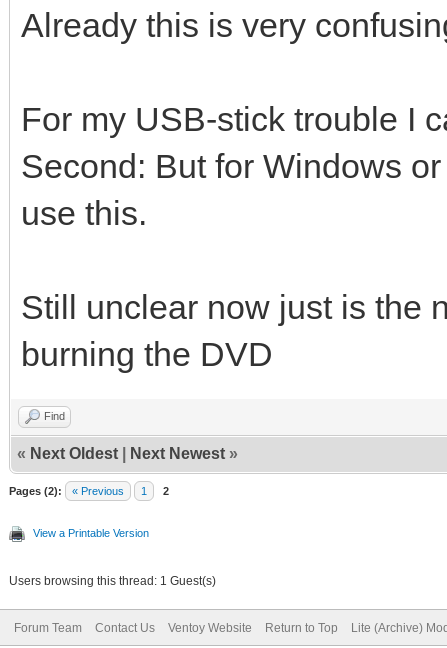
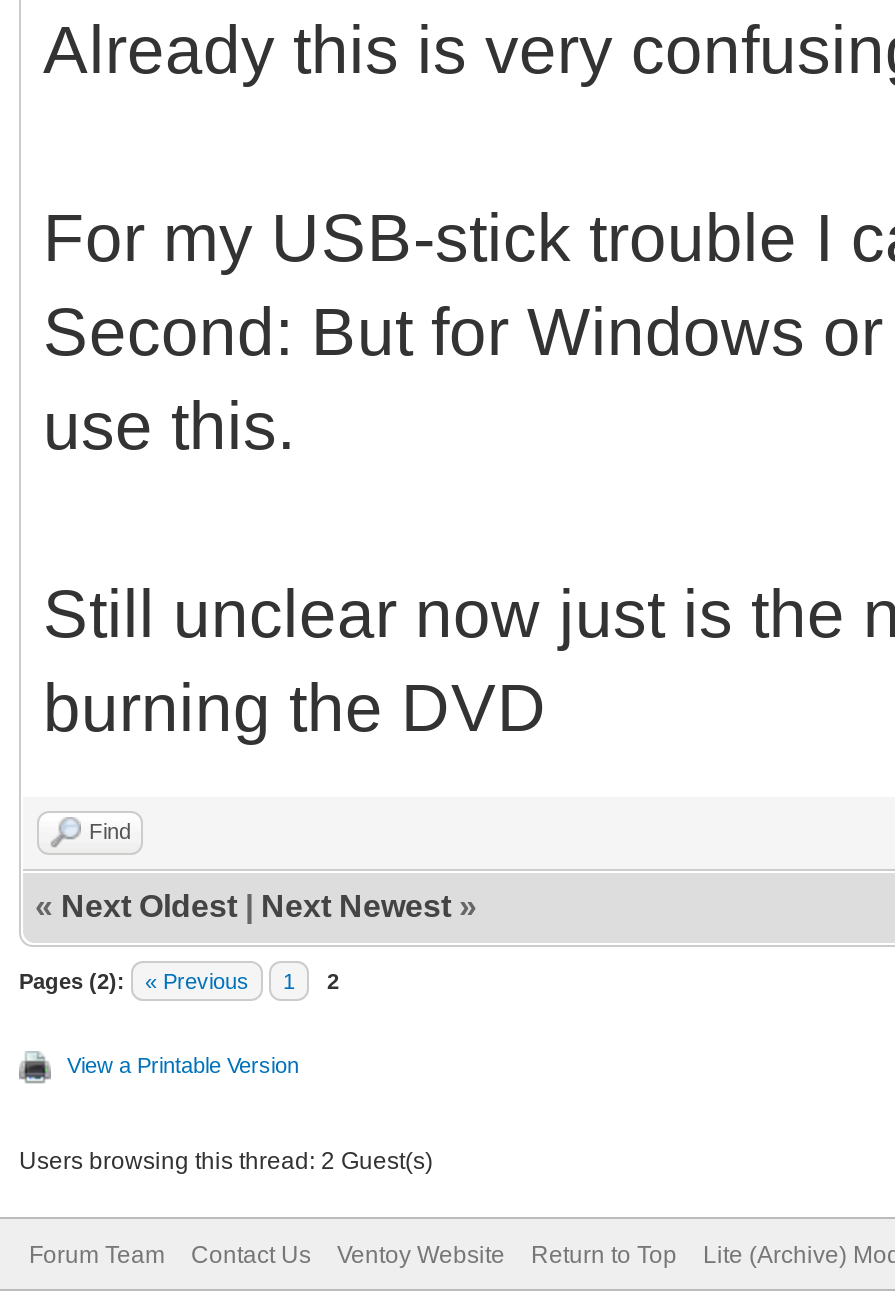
- Users browsing this thread: 1 Guest(s)
+ Users browsing this thread: 2 Guest(s)
